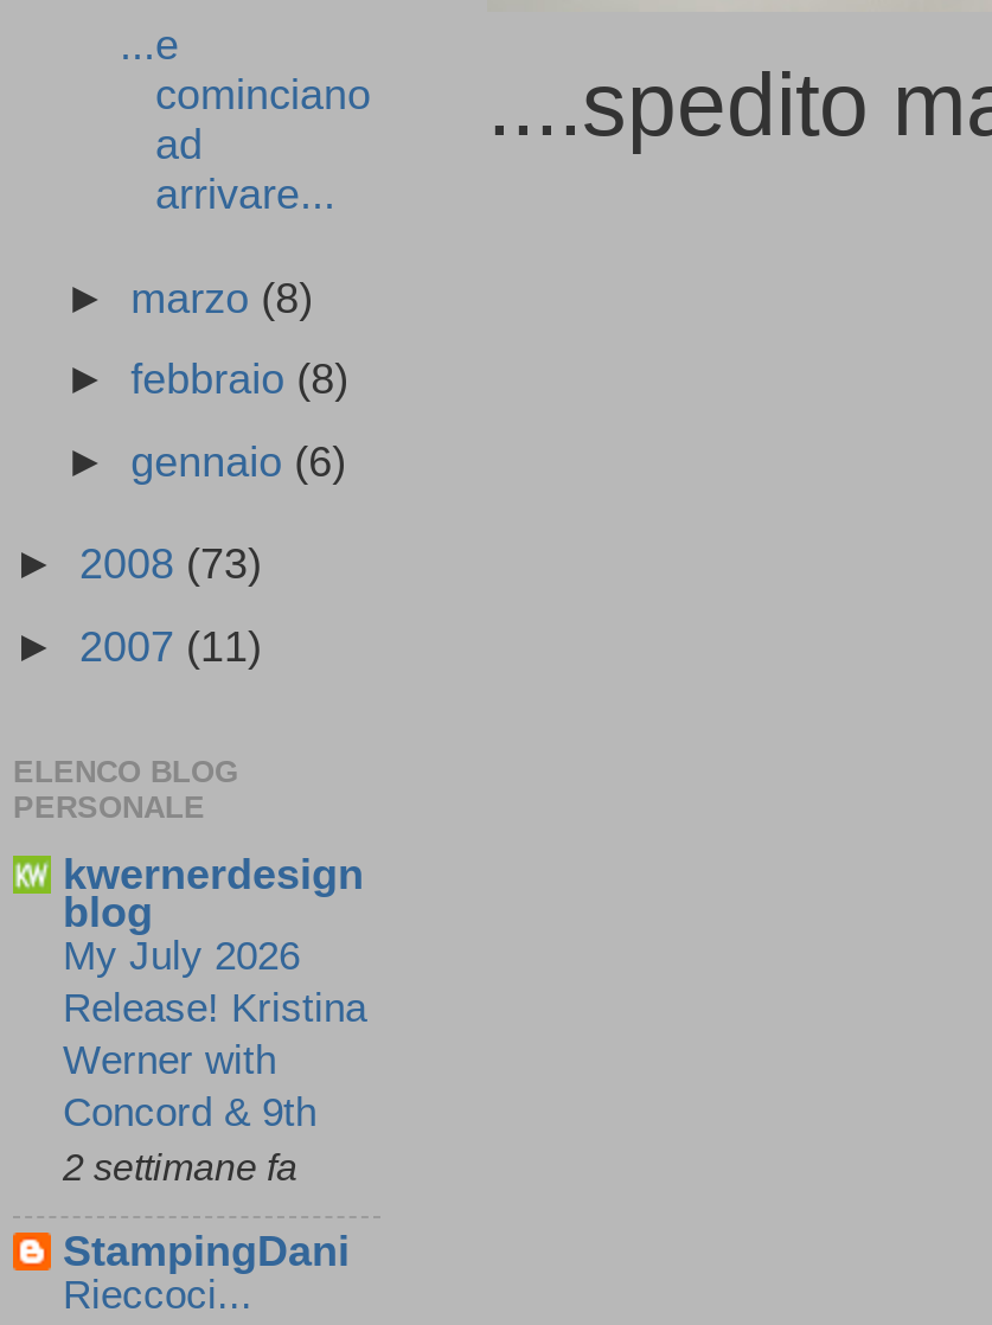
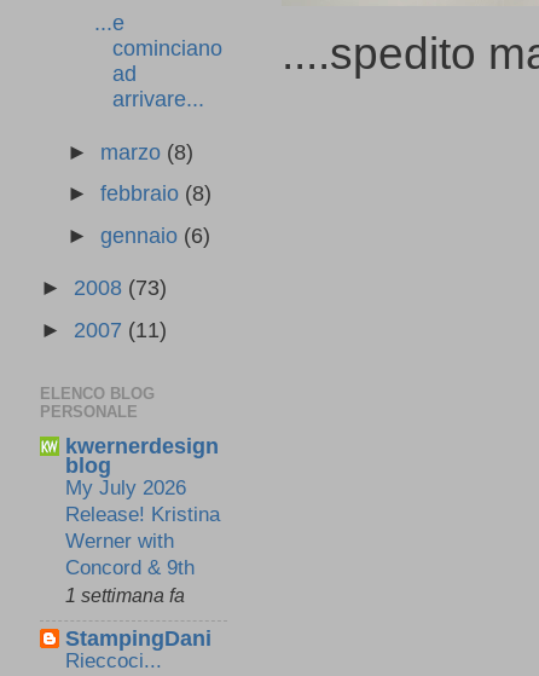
- 2 settimane fa
+ 1 settimana fa
